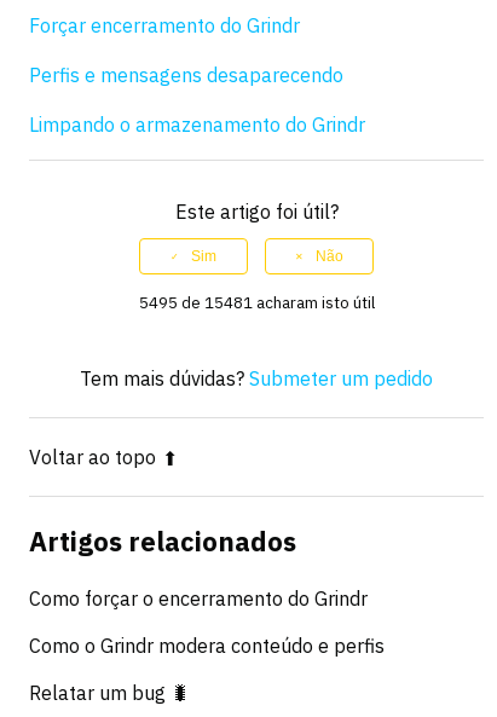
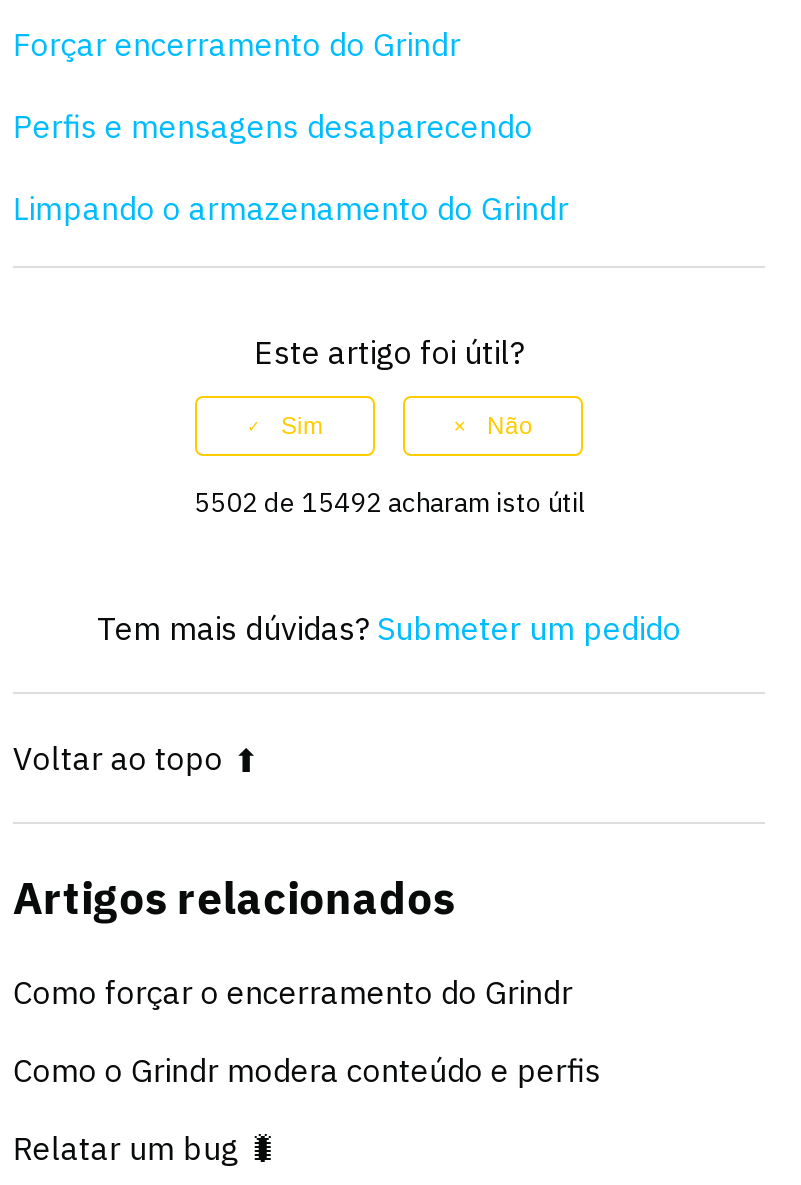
- 5495 de 15481 acharam isto útil
+ 5502 de 15492 acharam isto útil
